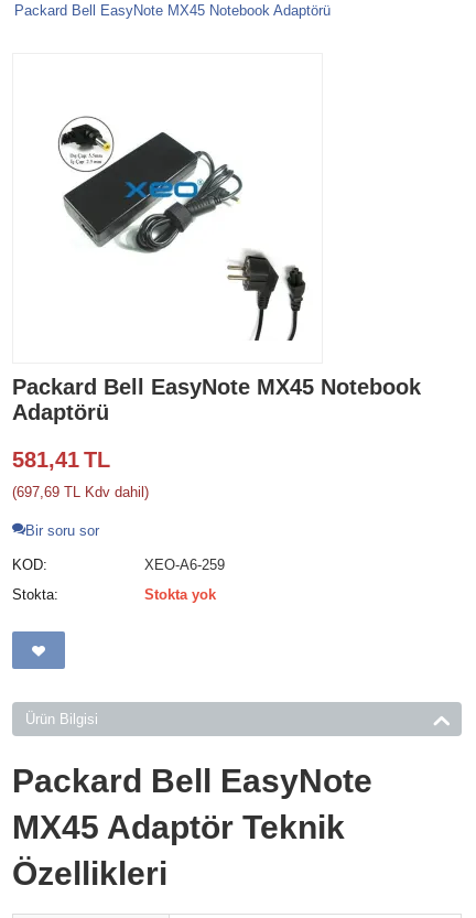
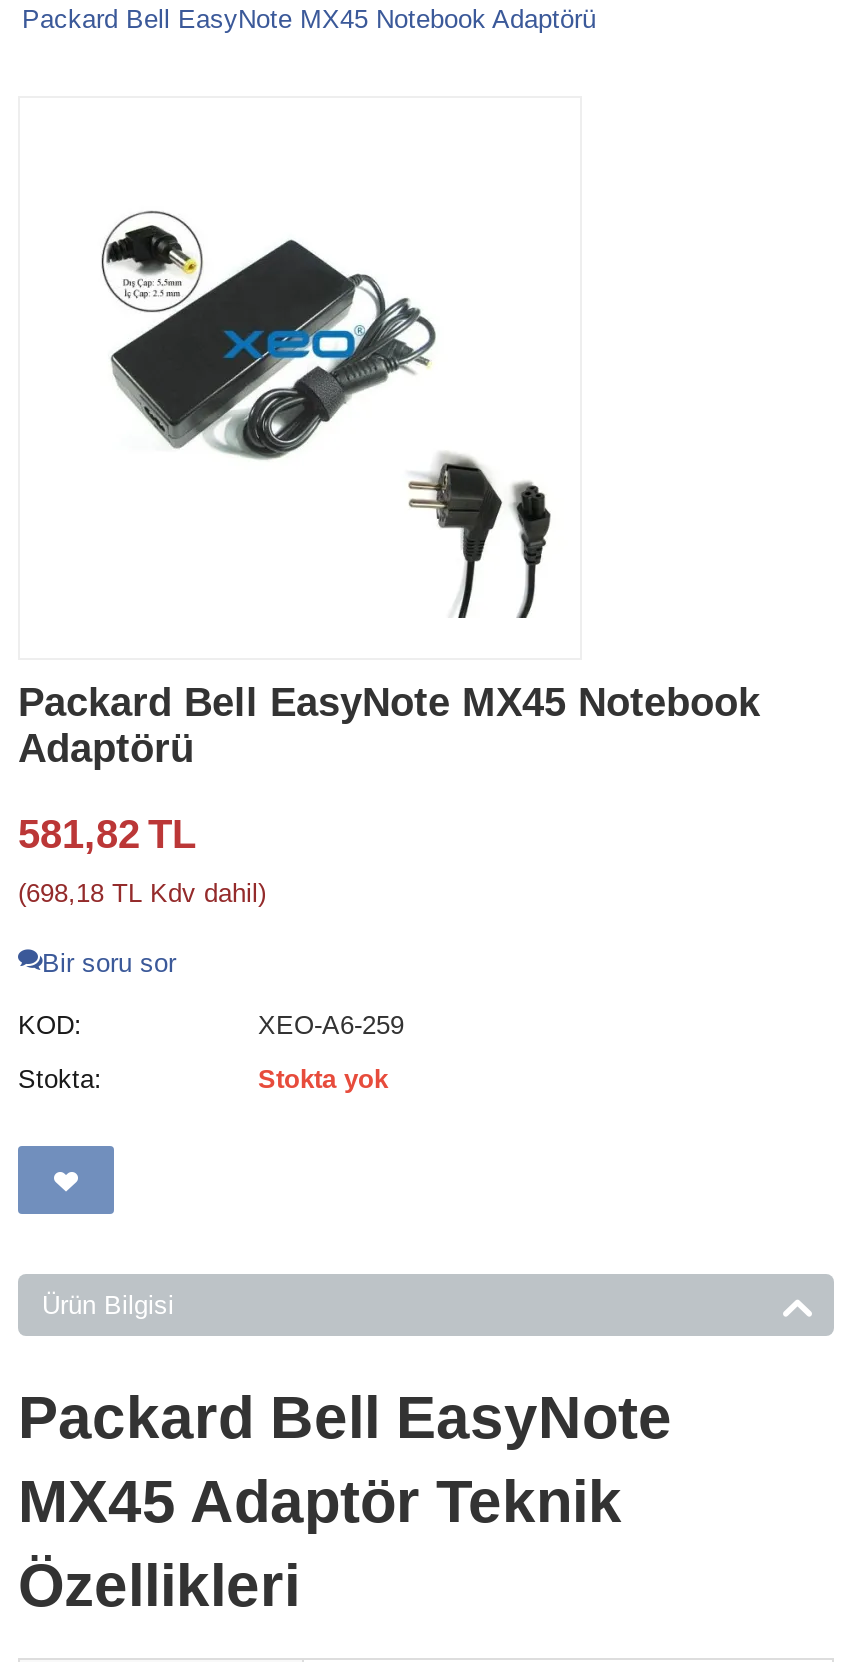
- 581,41 TL
+ 581,82 TL

- (697,69 TL Kdv dahil)
+ (698,18 TL Kdv dahil)
